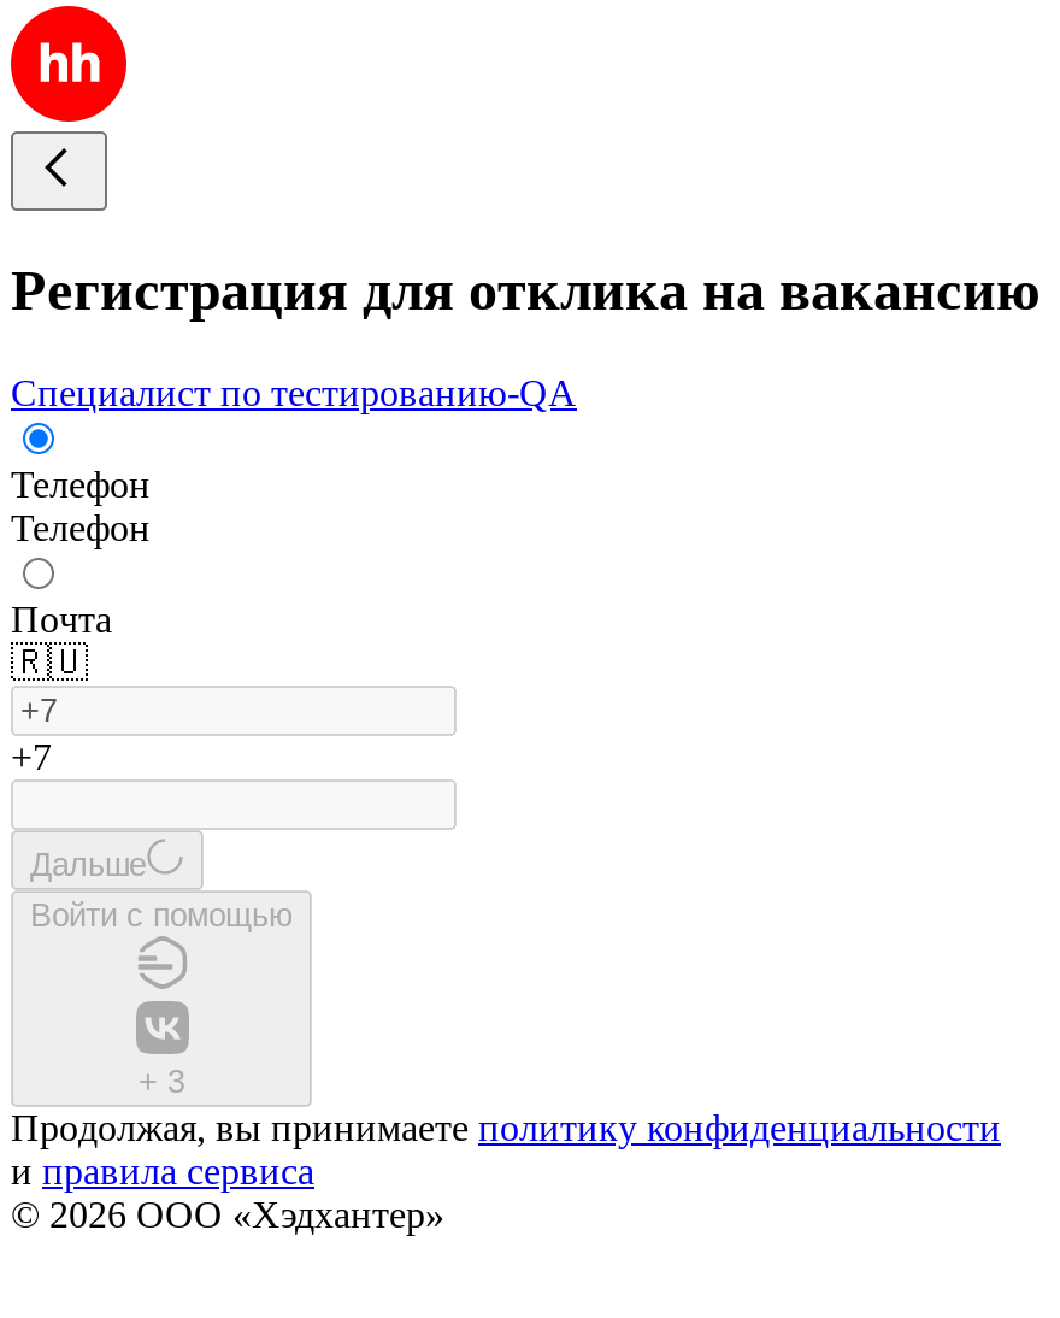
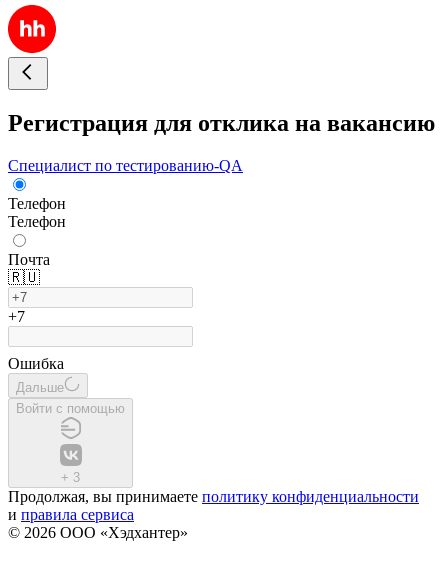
+ Ошибка
